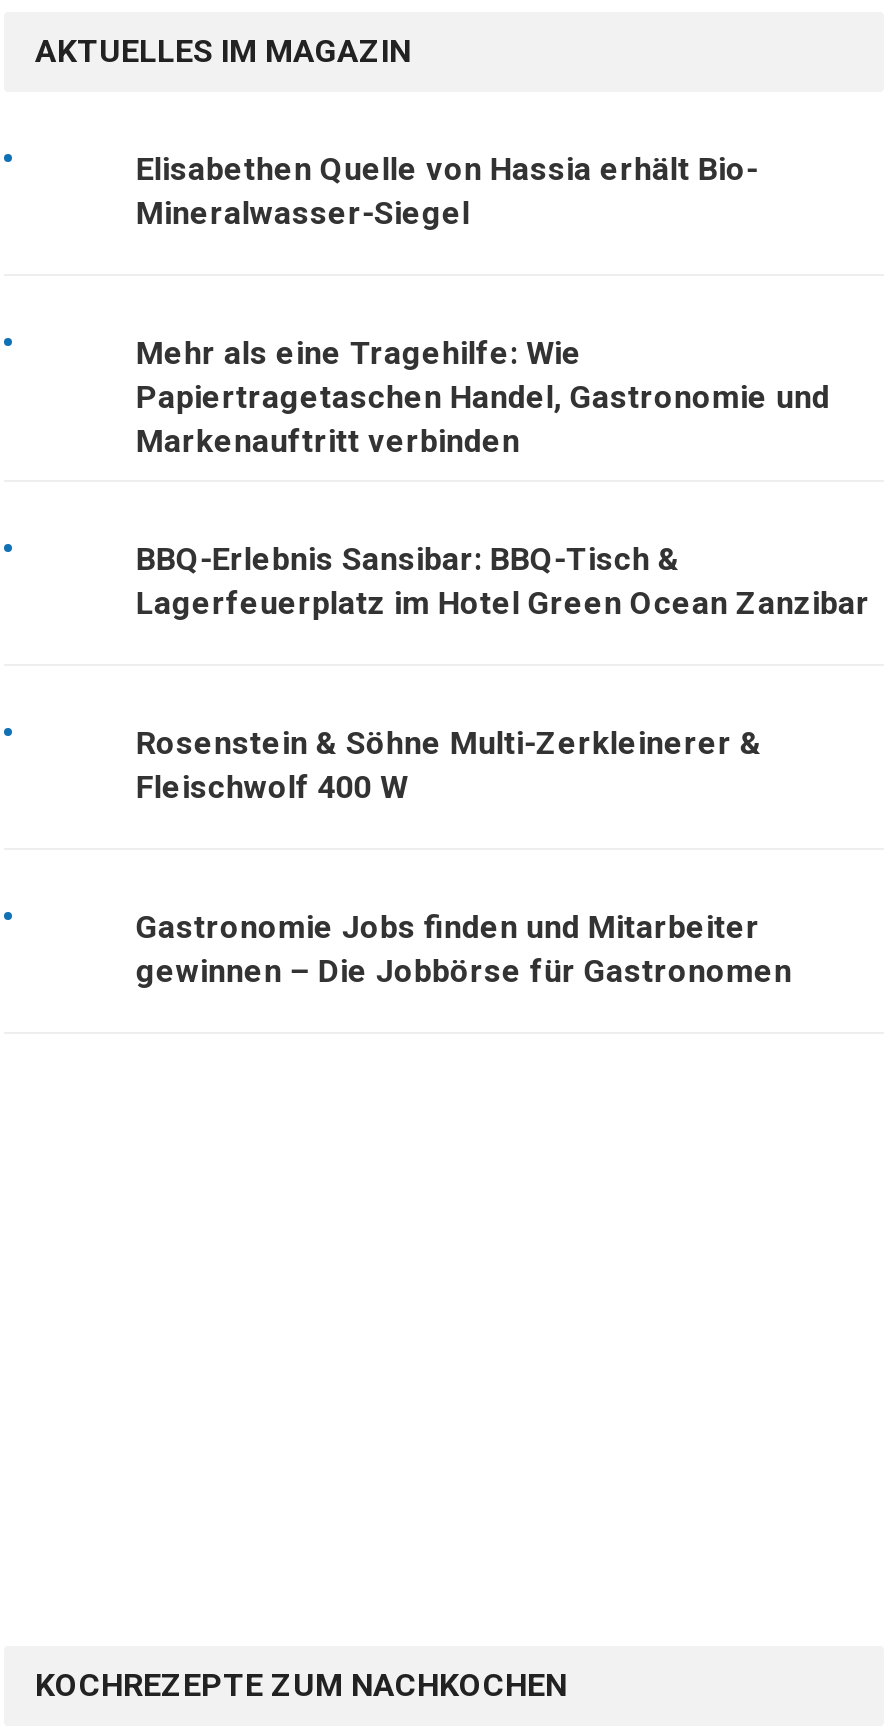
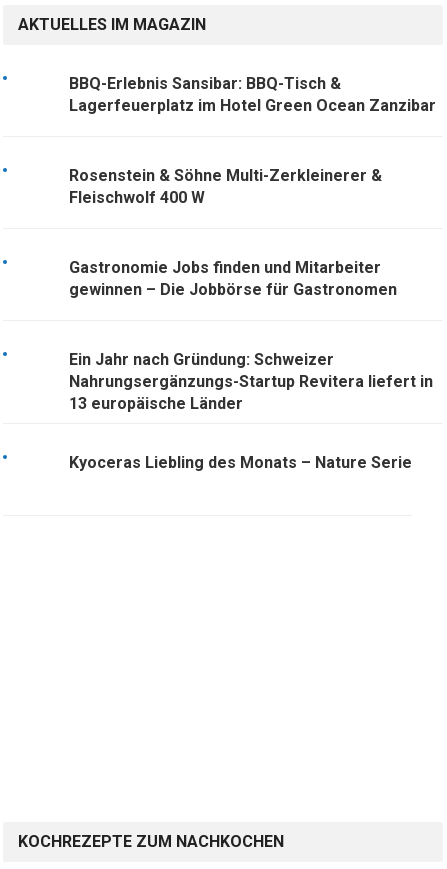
- Elisabethen Quelle von Hassia erhält Bio-
- Mineralwasser-Siegel

- Mehr als eine Tragehilfe: Wie
- Papiertragetaschen Handel, Gastronomie und
- Markenauftritt verbinden

moved up: BBQ-Erlebnis Sansibar: BBQ-Tisch & | Lagerfeuerplatz im Hotel Green Ocean Zanzibar | Rosenstein & Söhne Multi-Zerkleinerer & | Fleischwolf 400 W | Gastronomie Jobs finden und Mitarbeiter | gewinnen – Die Jobbörse für Gastronomen

+ Ein Jahr nach Gründung: Schweizer
+ Nahrungsergänzungs-Startup Revitera liefert in
+ 13 europäische Länder
+ Kyoceras Liebling des Monats – Nature Serie
